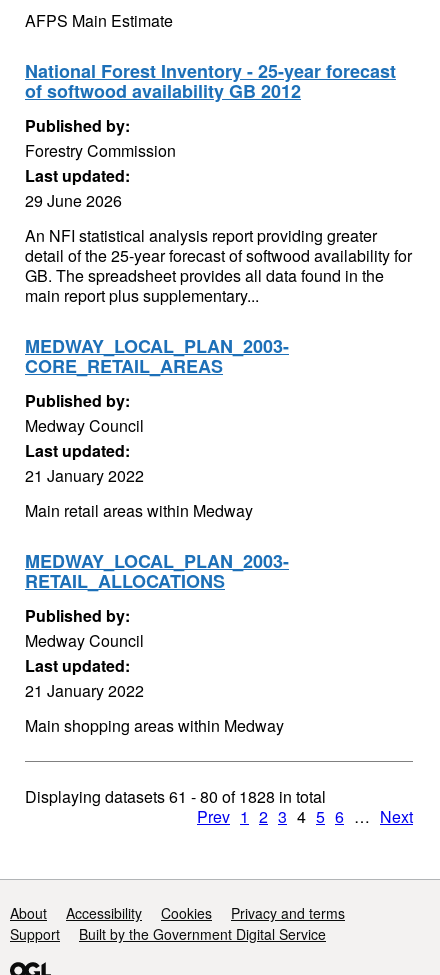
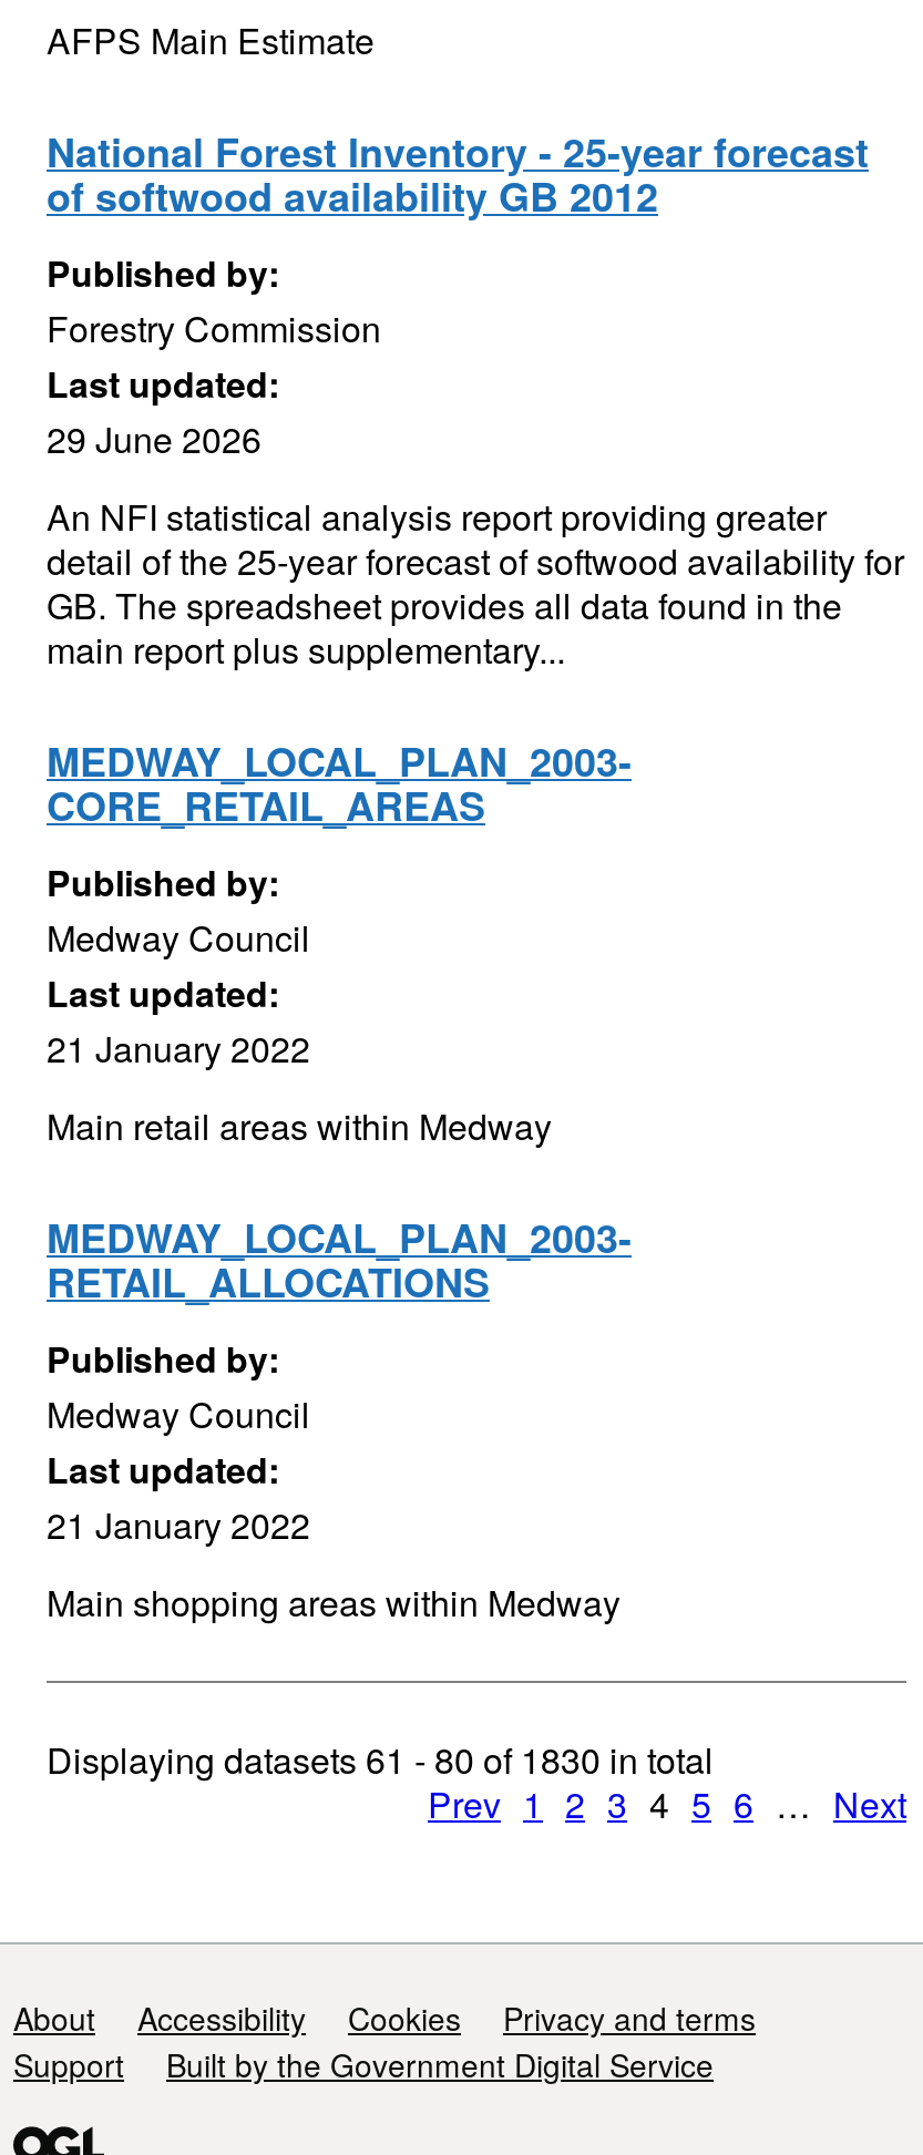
- Displaying datasets 61 - 80 of 1828 in total
+ Displaying datasets 61 - 80 of 1830 in total
